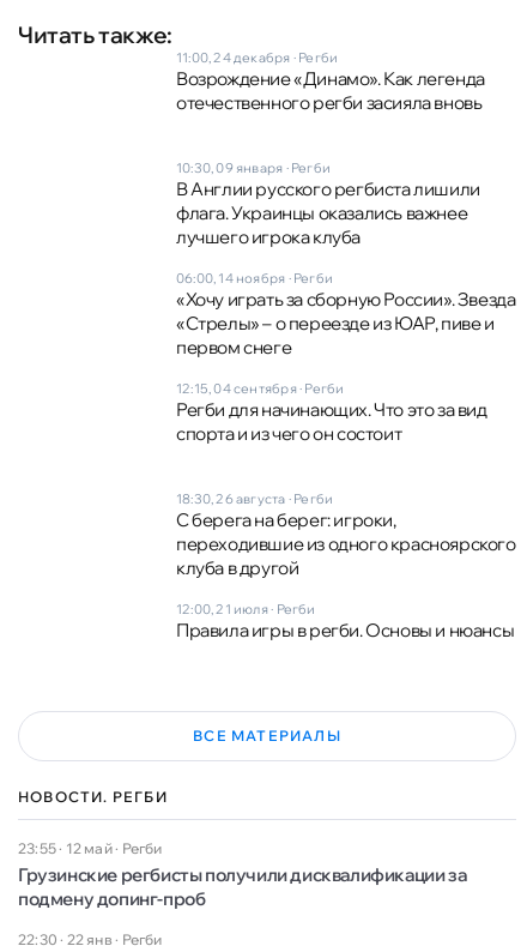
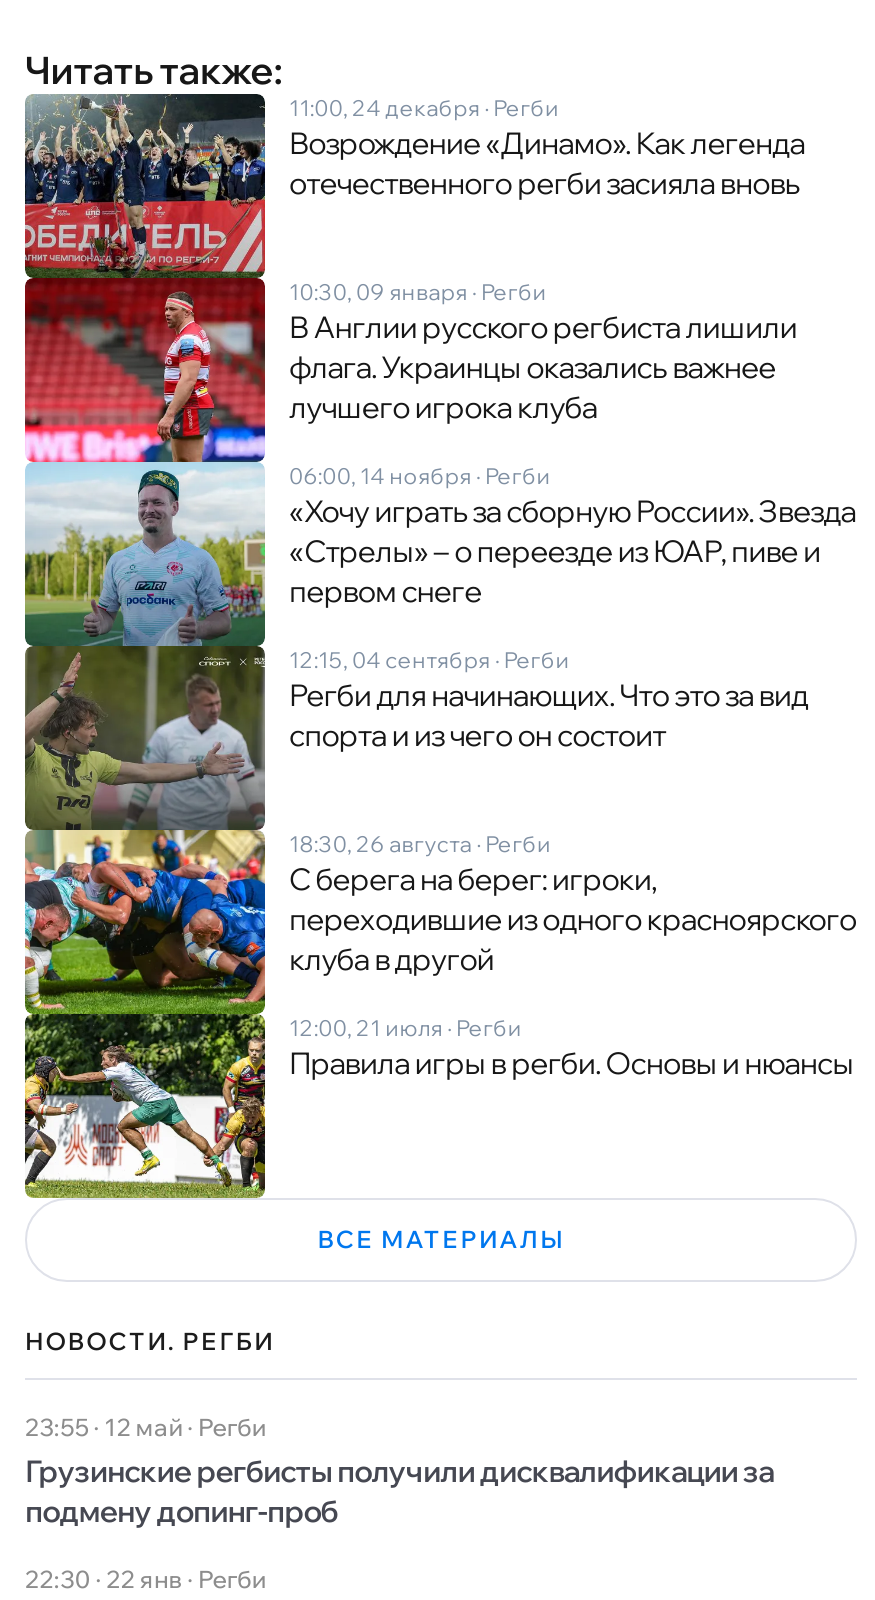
+ [image]
